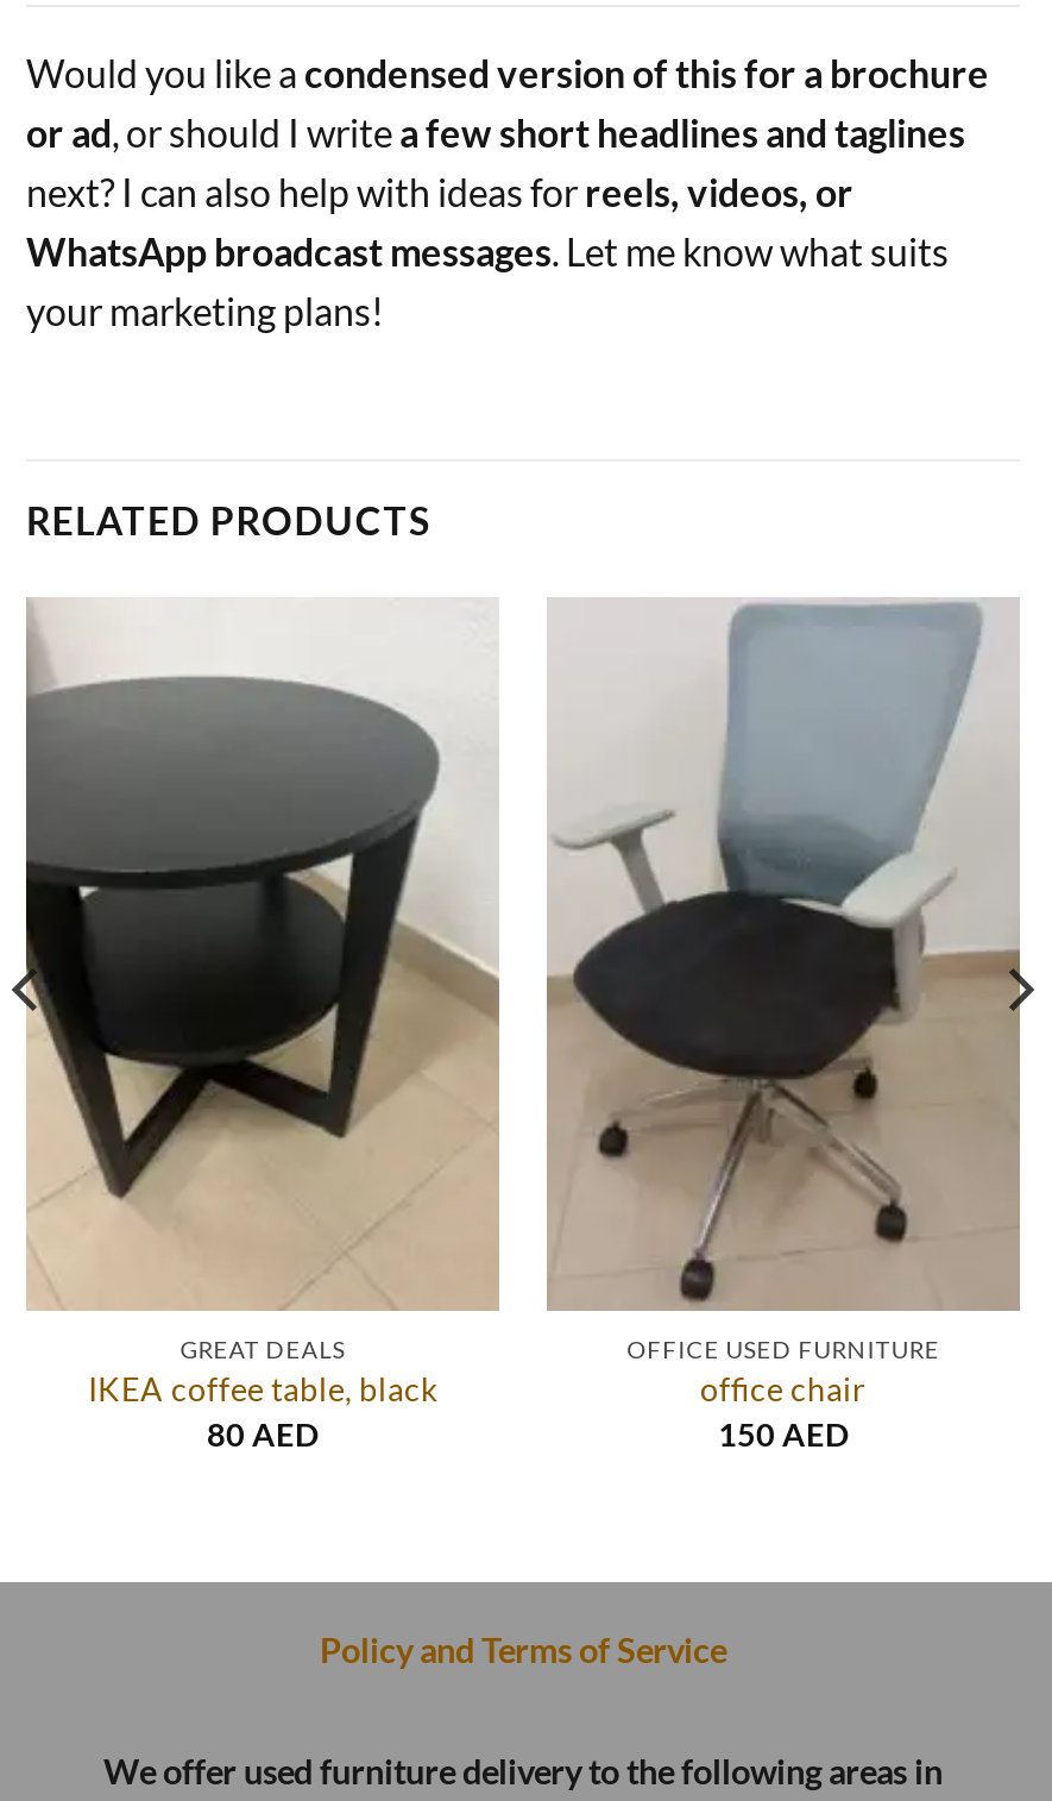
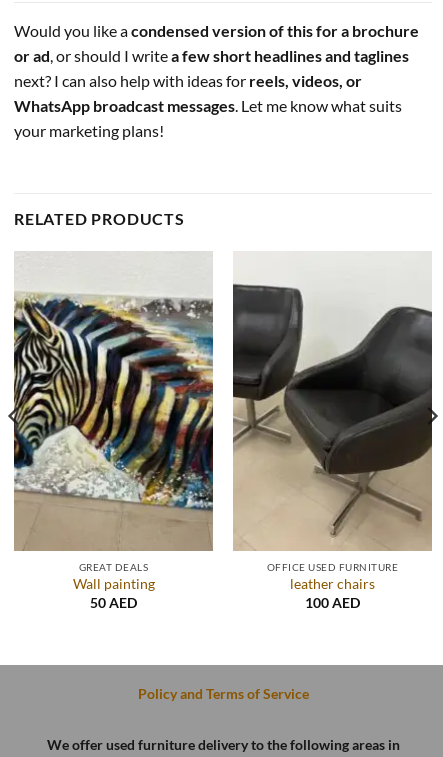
- [image]
- IKEA coffee table, black
- 80 AED
+ [image]
+ Wall painting
+ 50 AED

- [image]
- office chair
- 150 AED
+ [image]
+ leather chairs
+ 100 AED
